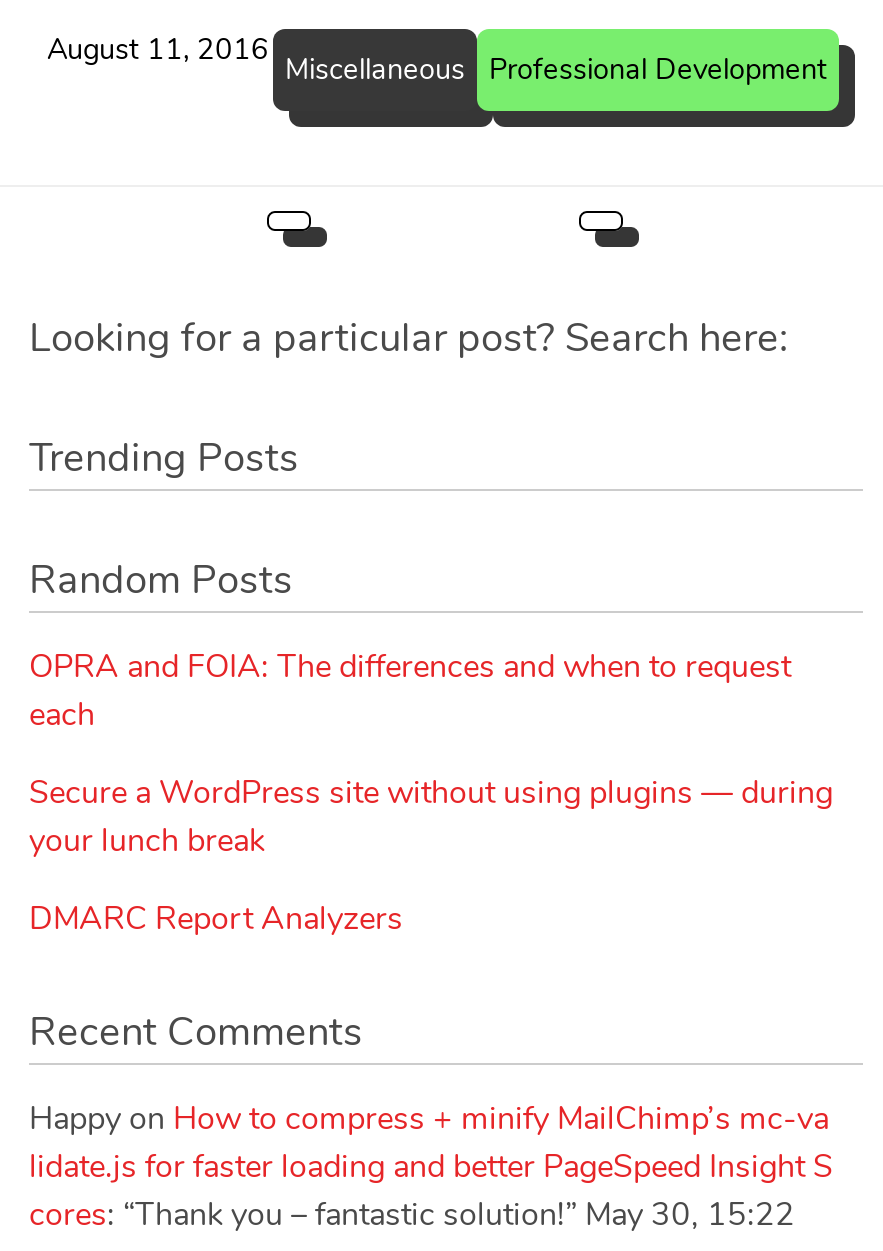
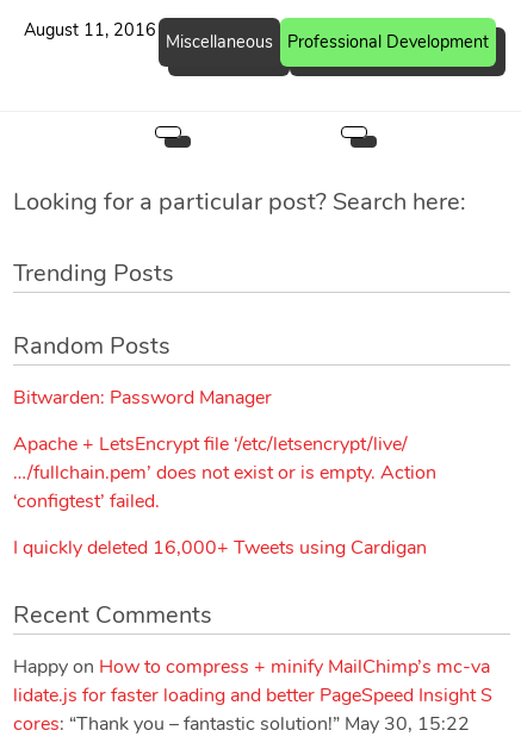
- OPRA and FOIA: The differences and when to request
- each
+ Bitwarden: Password Manager

- Secure a WordPress site without using plugins — during
- your lunch break
+ Apache + LetsEncrypt file ‘/etc/letsencrypt/live/
+ …/fullchain.pem’ does not exist or is empty. Action
+ ‘configtest’ failed.

- DMARC Report Analyzers
+ I quickly deleted 16,000+ Tweets using Cardigan
